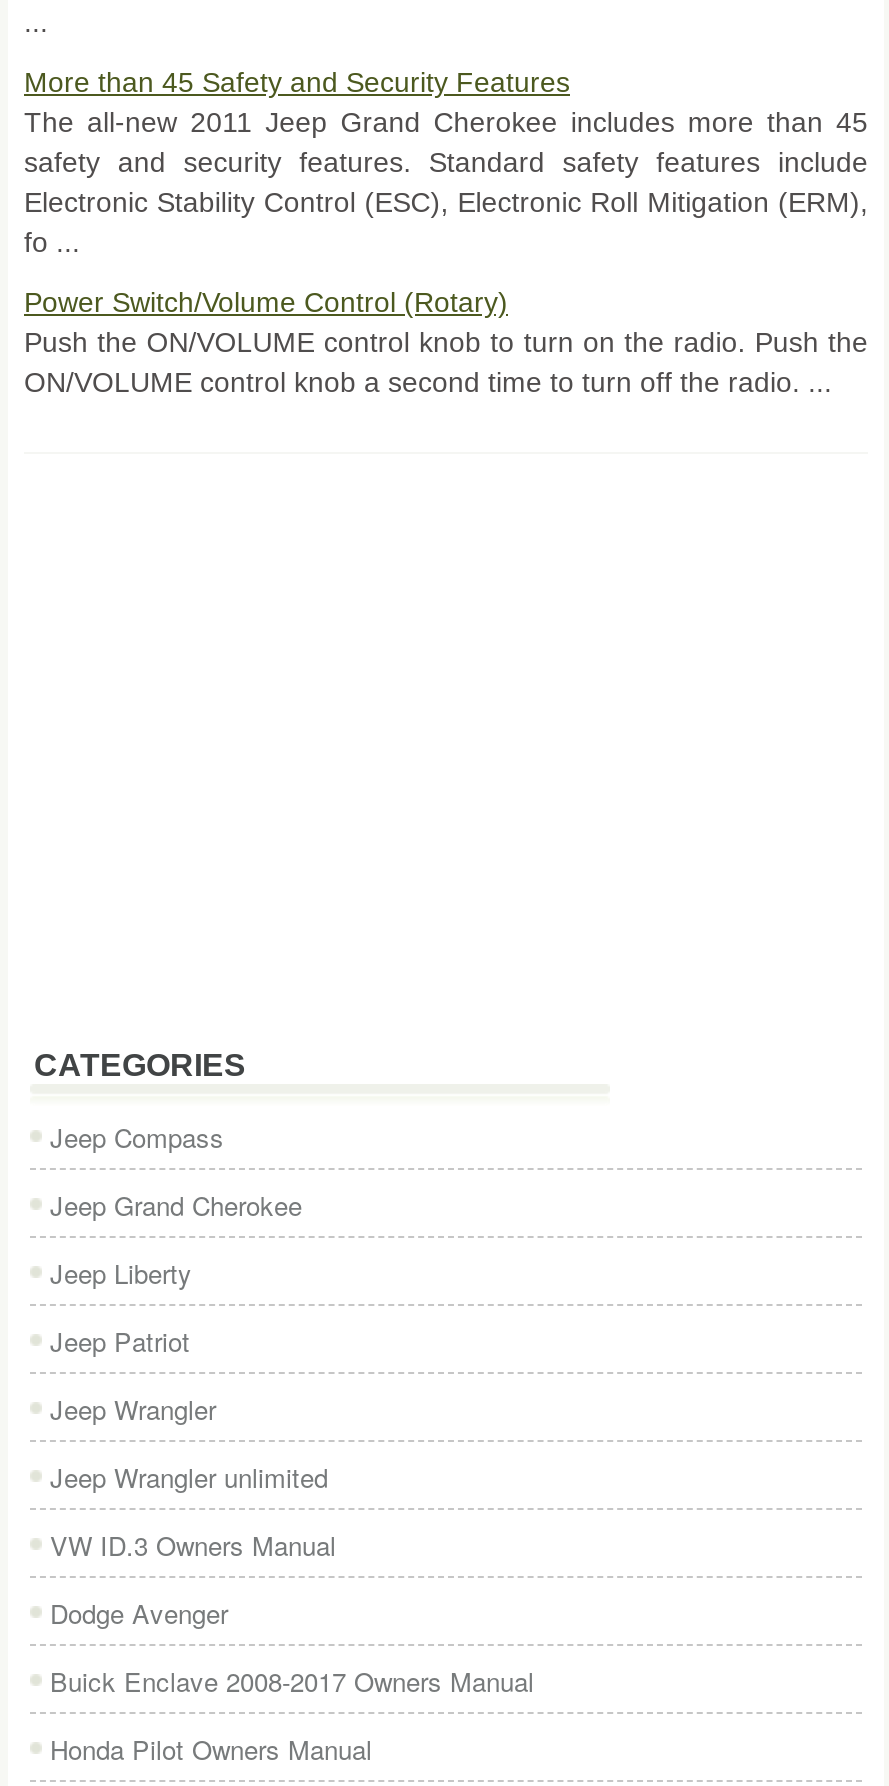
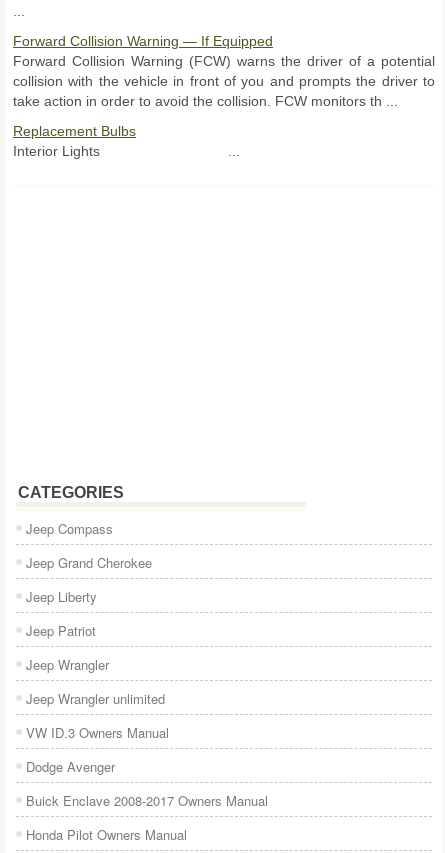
- More than 45 Safety and Security Features
- The all-new 2011 Jeep Grand Cherokee includes more than 45
- safety and security features. Standard safety features include
- Electronic Stability Control (ESC), Electronic Roll Mitigation (ERM),
- fo ...
+ Forward Collision Warning — If Equipped
+ Forward Collision Warning (FCW) warns the driver of a potential
+ collision with the vehicle in front of you and prompts the driver to
+ take action in order to avoid the collision. FCW monitors th ...

- Power Switch/Volume Control (Rotary)
- Push the ON/VOLUME control knob to turn on the radio. Push the
- ON/VOLUME control knob a second time to turn off the radio. ...
+ Replacement Bulbs
+ Interior Lights ...
